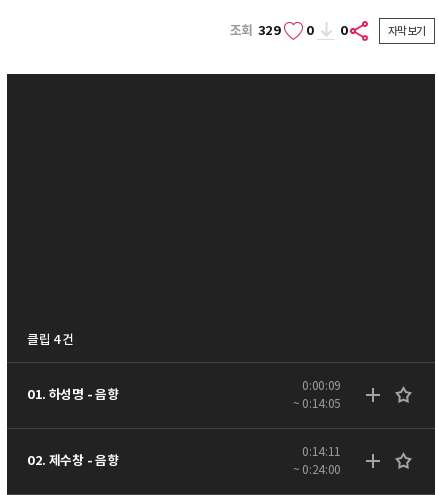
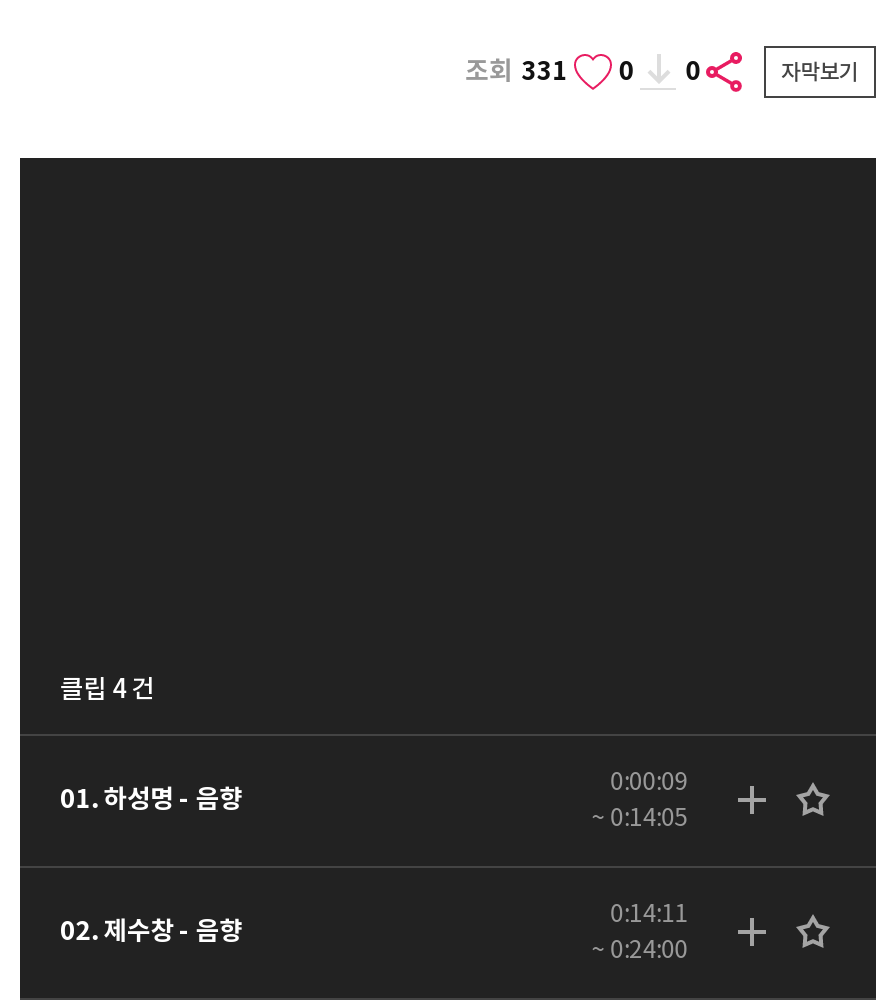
- 조회 329 0 0
+ 조회 331 0 0
